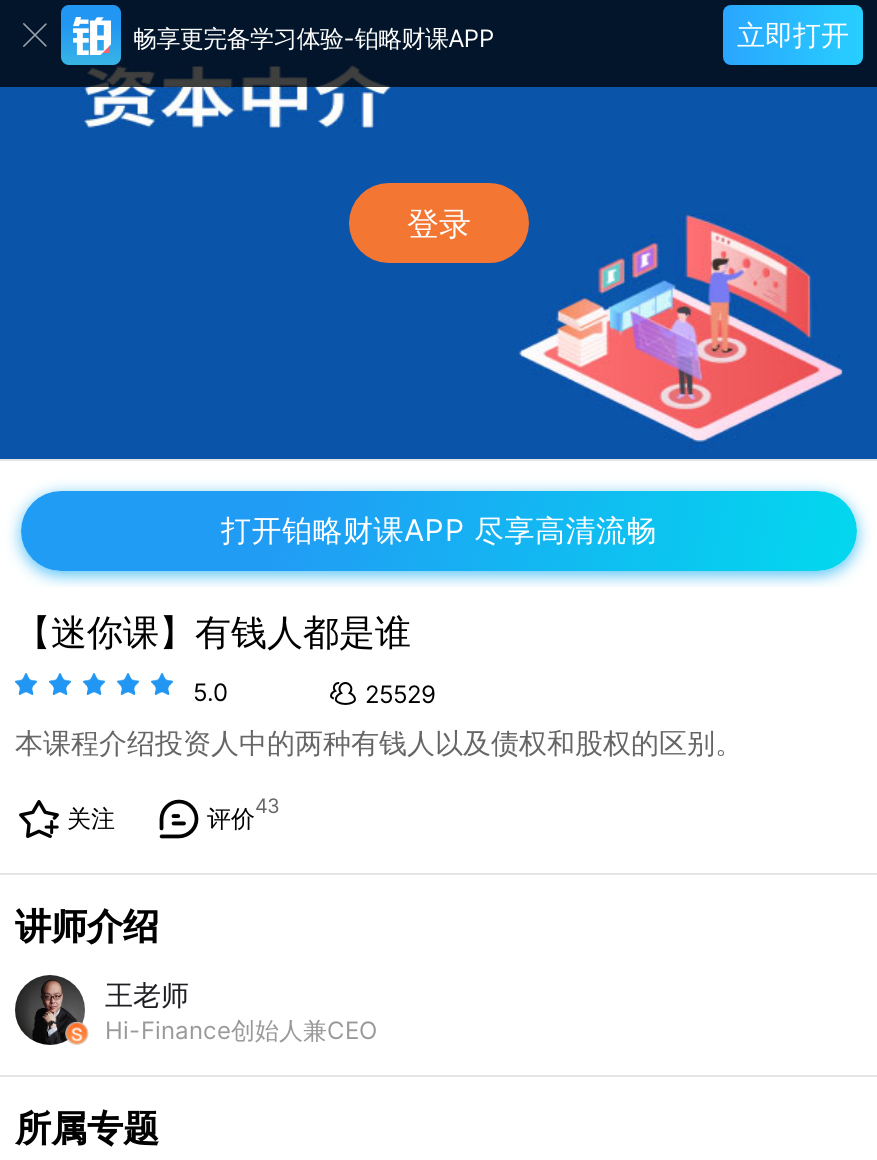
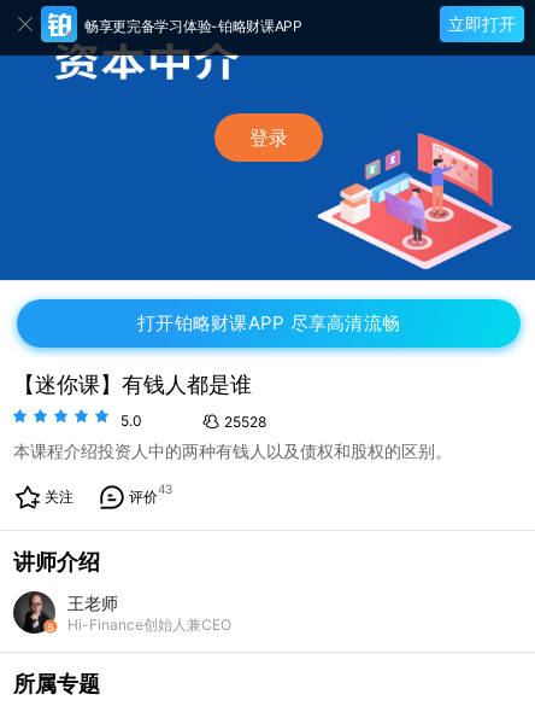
- 25529
+ 25528
